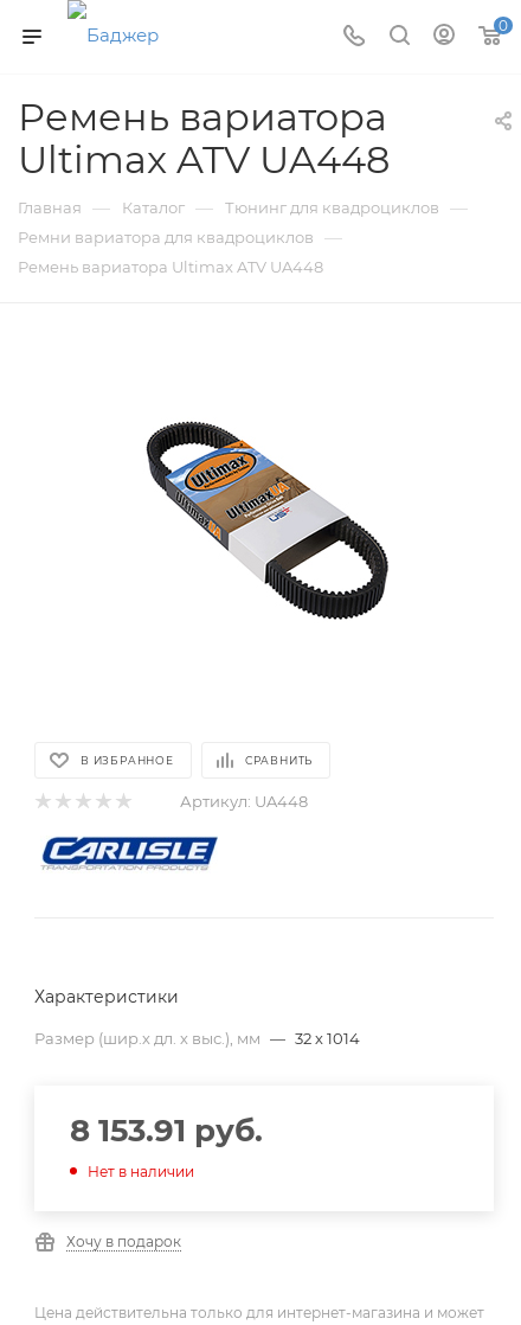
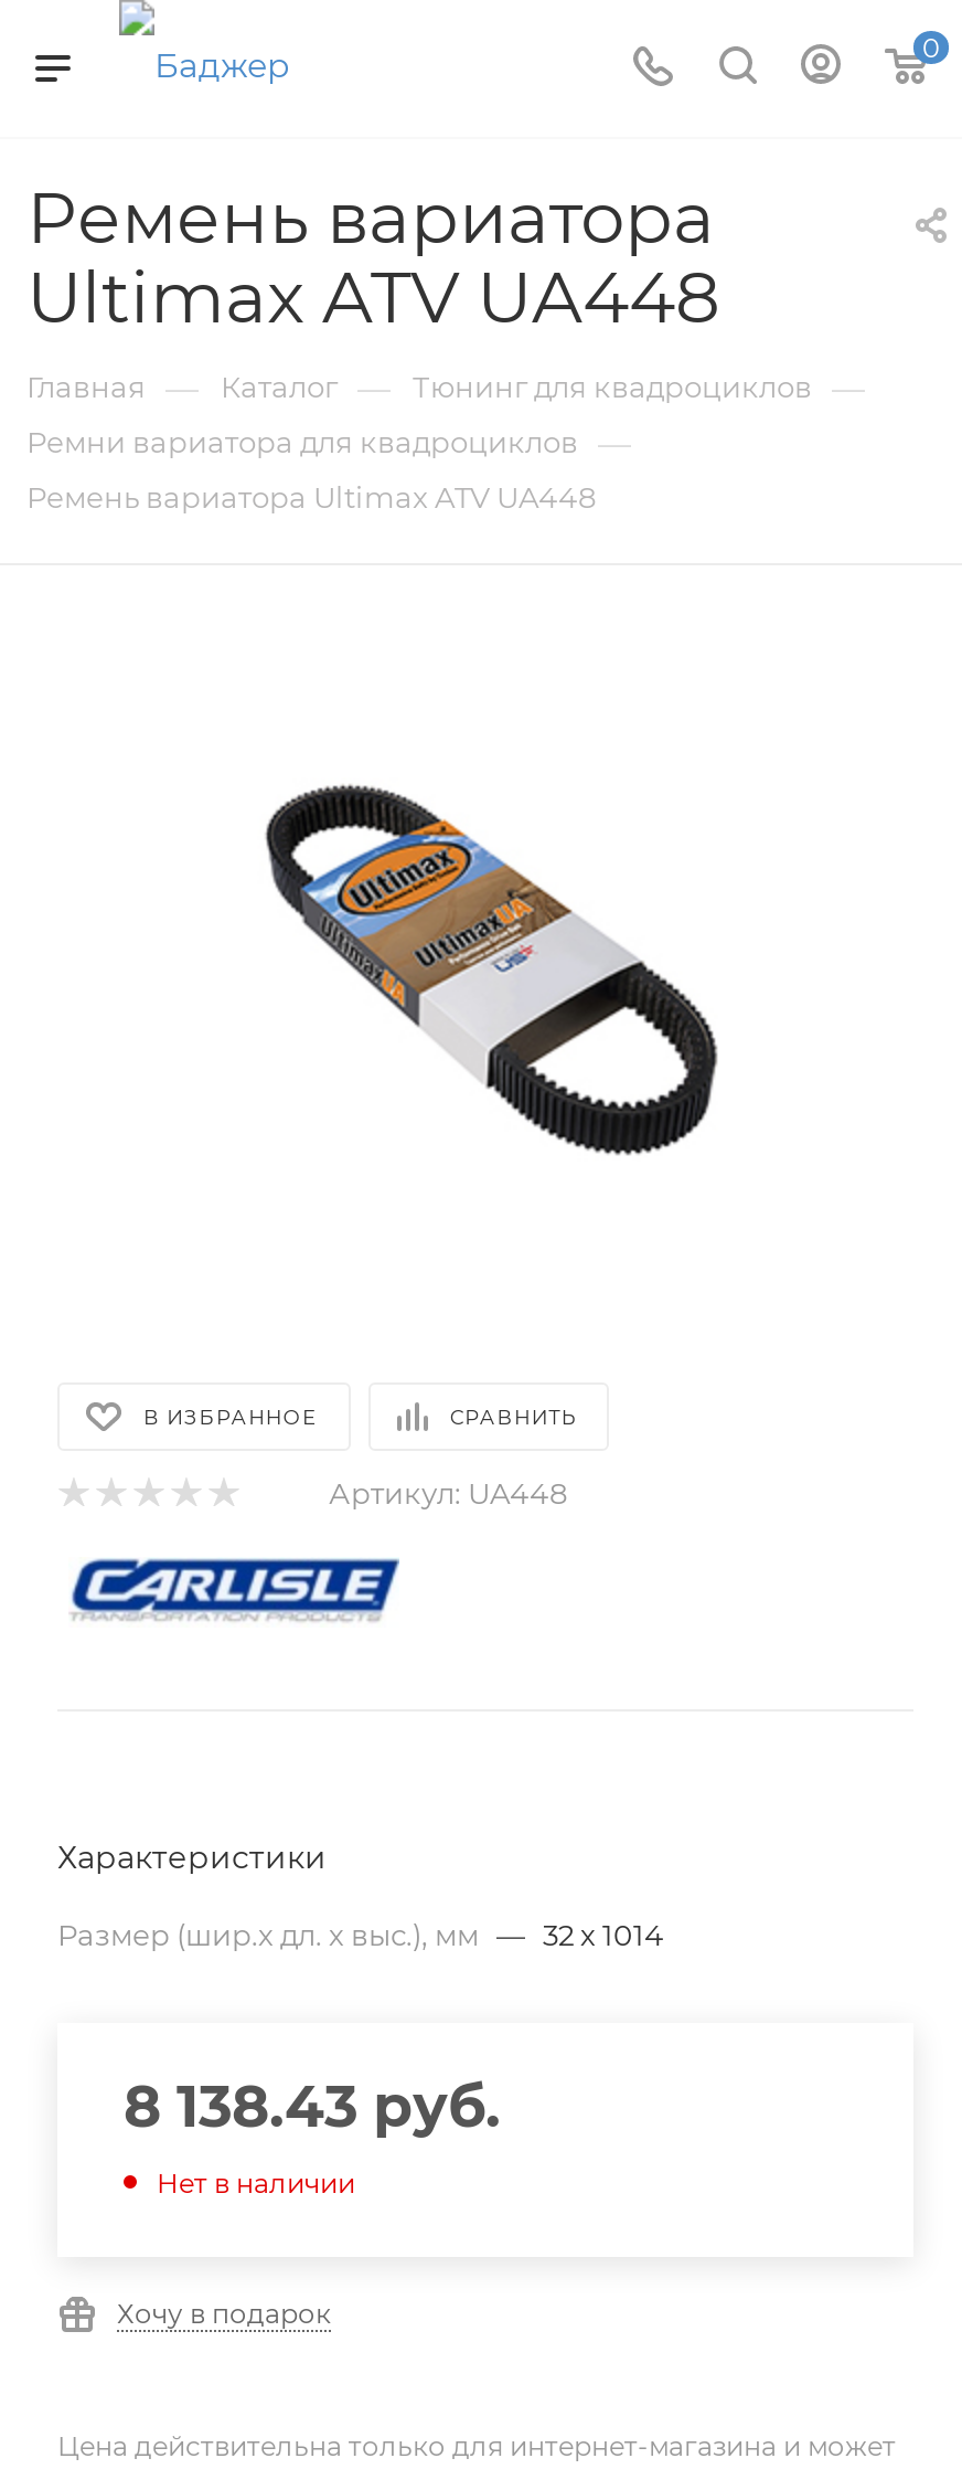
- 8 153.91 руб.
+ 8 138.43 руб.
